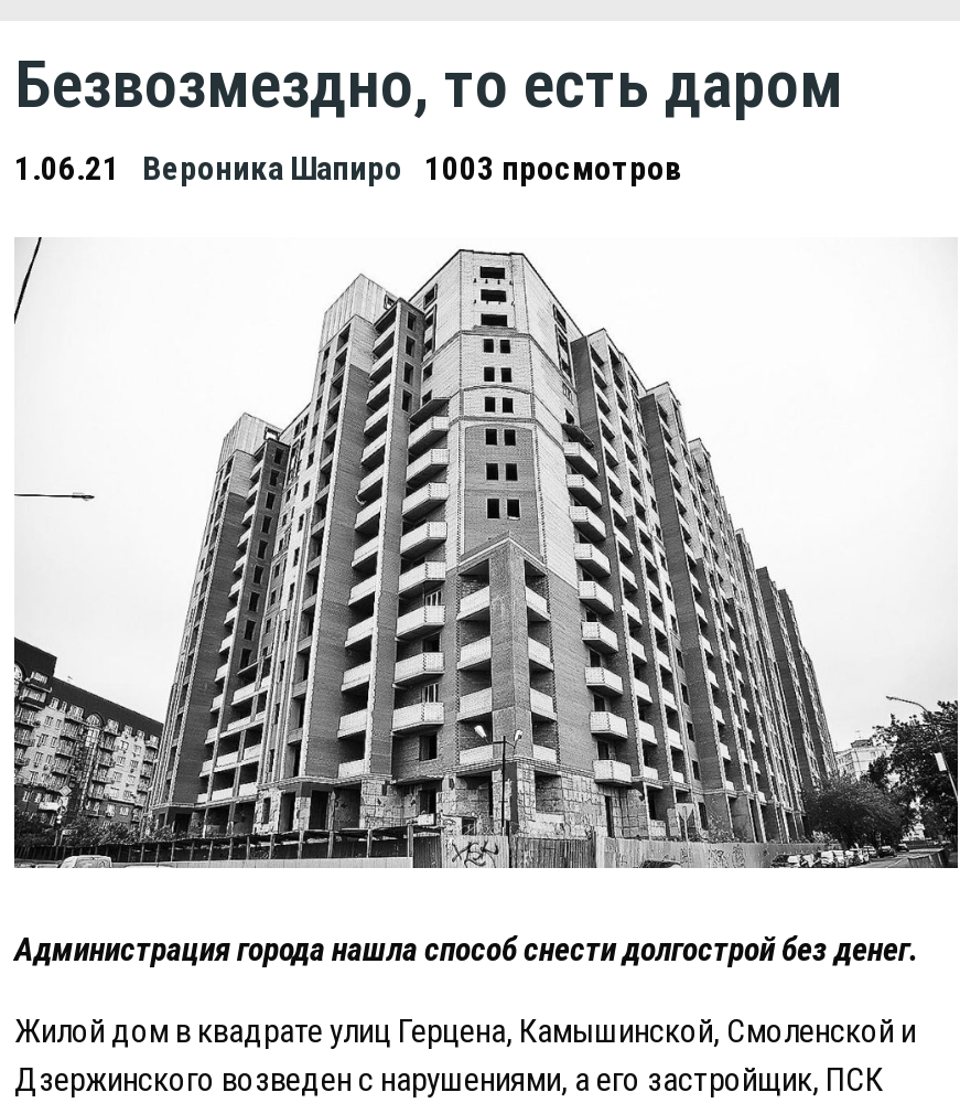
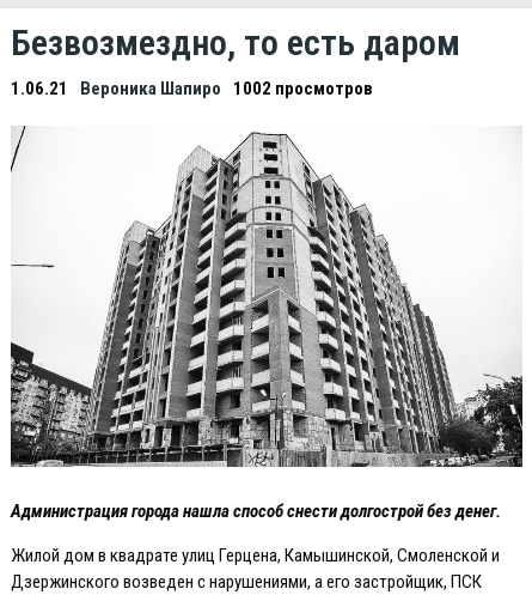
- 1.06.21 Вероника Шапиро 1003 просмотров
+ 1.06.21 Вероника Шапиро 1002 просмотров
